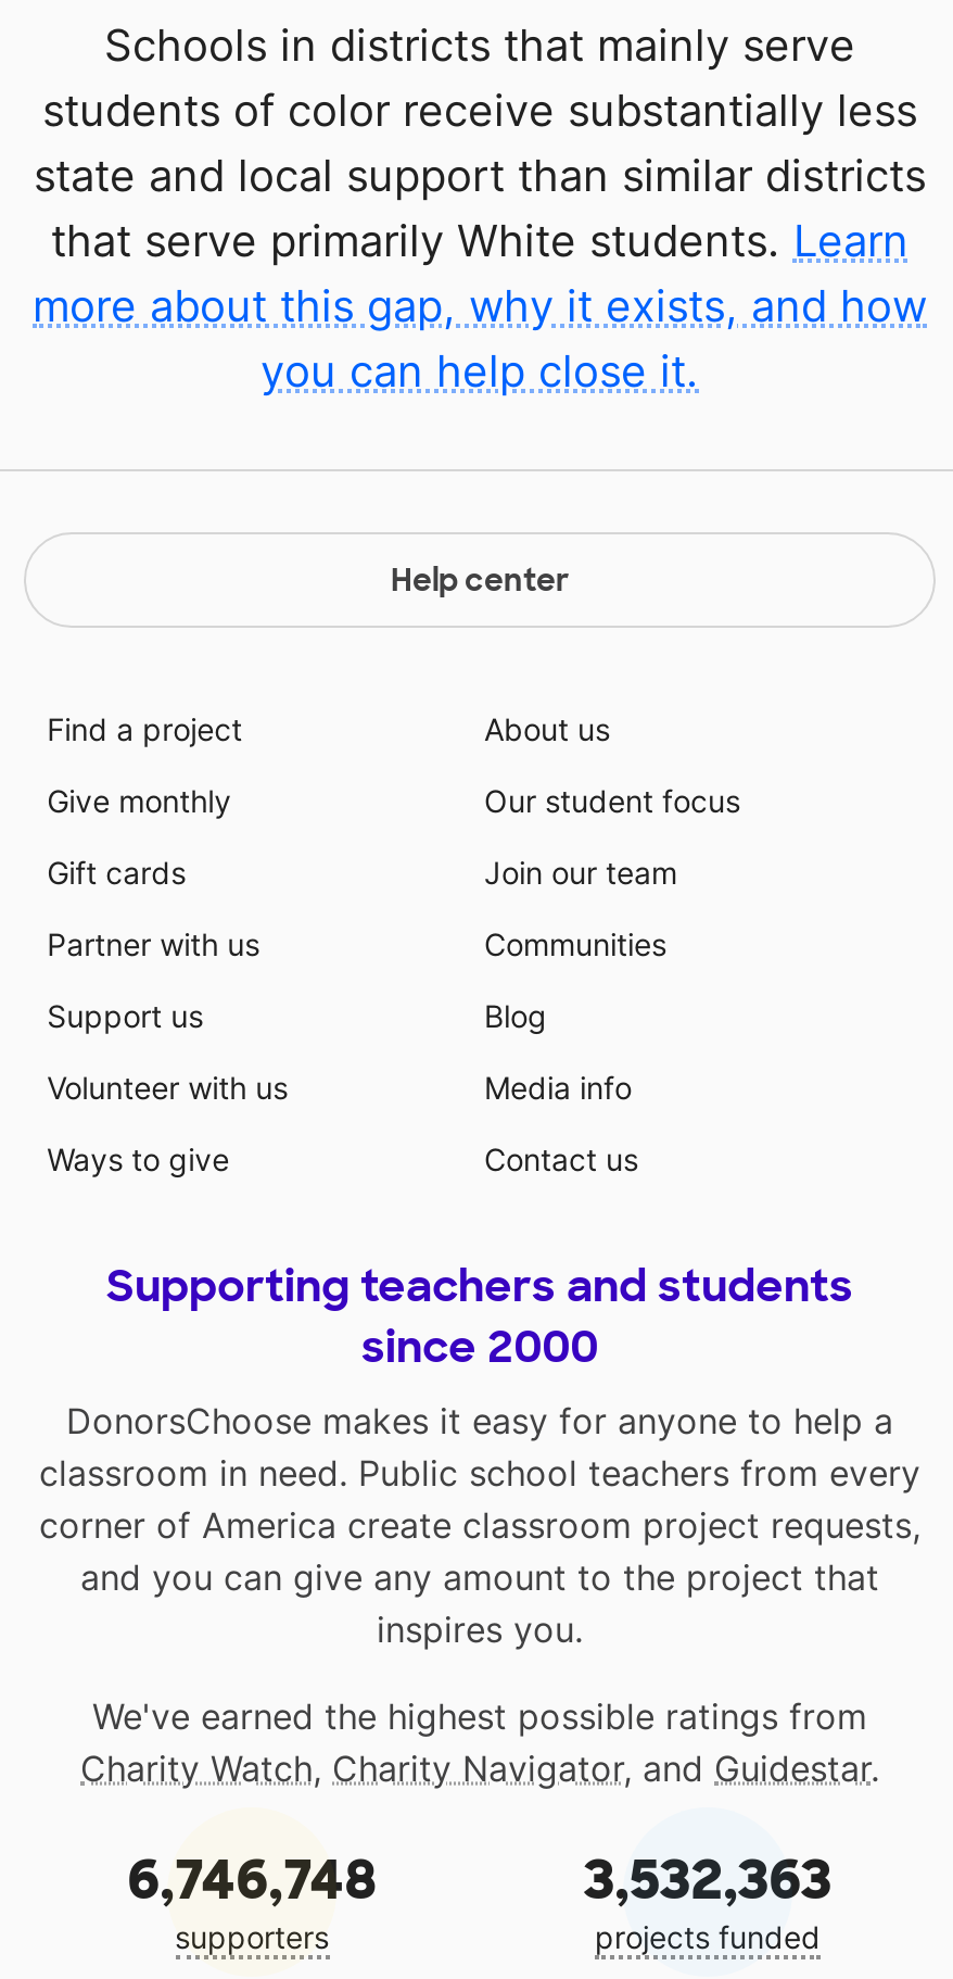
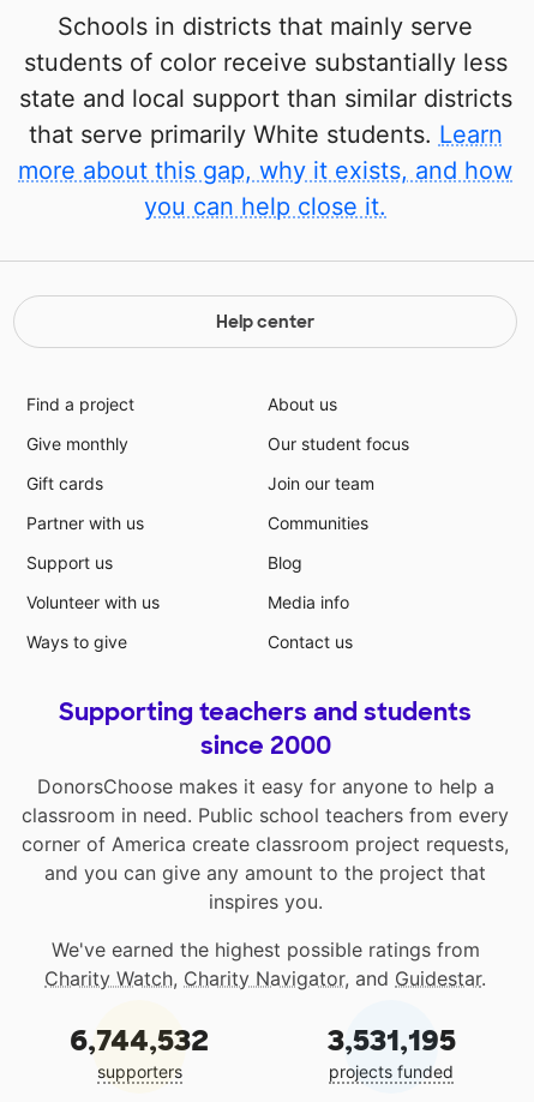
- 6,746,748
+ 6,744,532

- 3,532,363
+ 3,531,195
